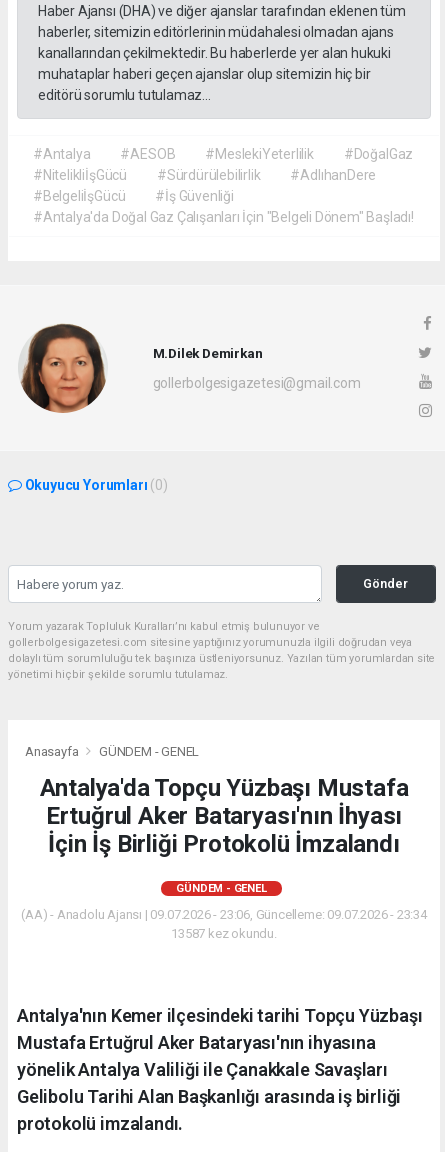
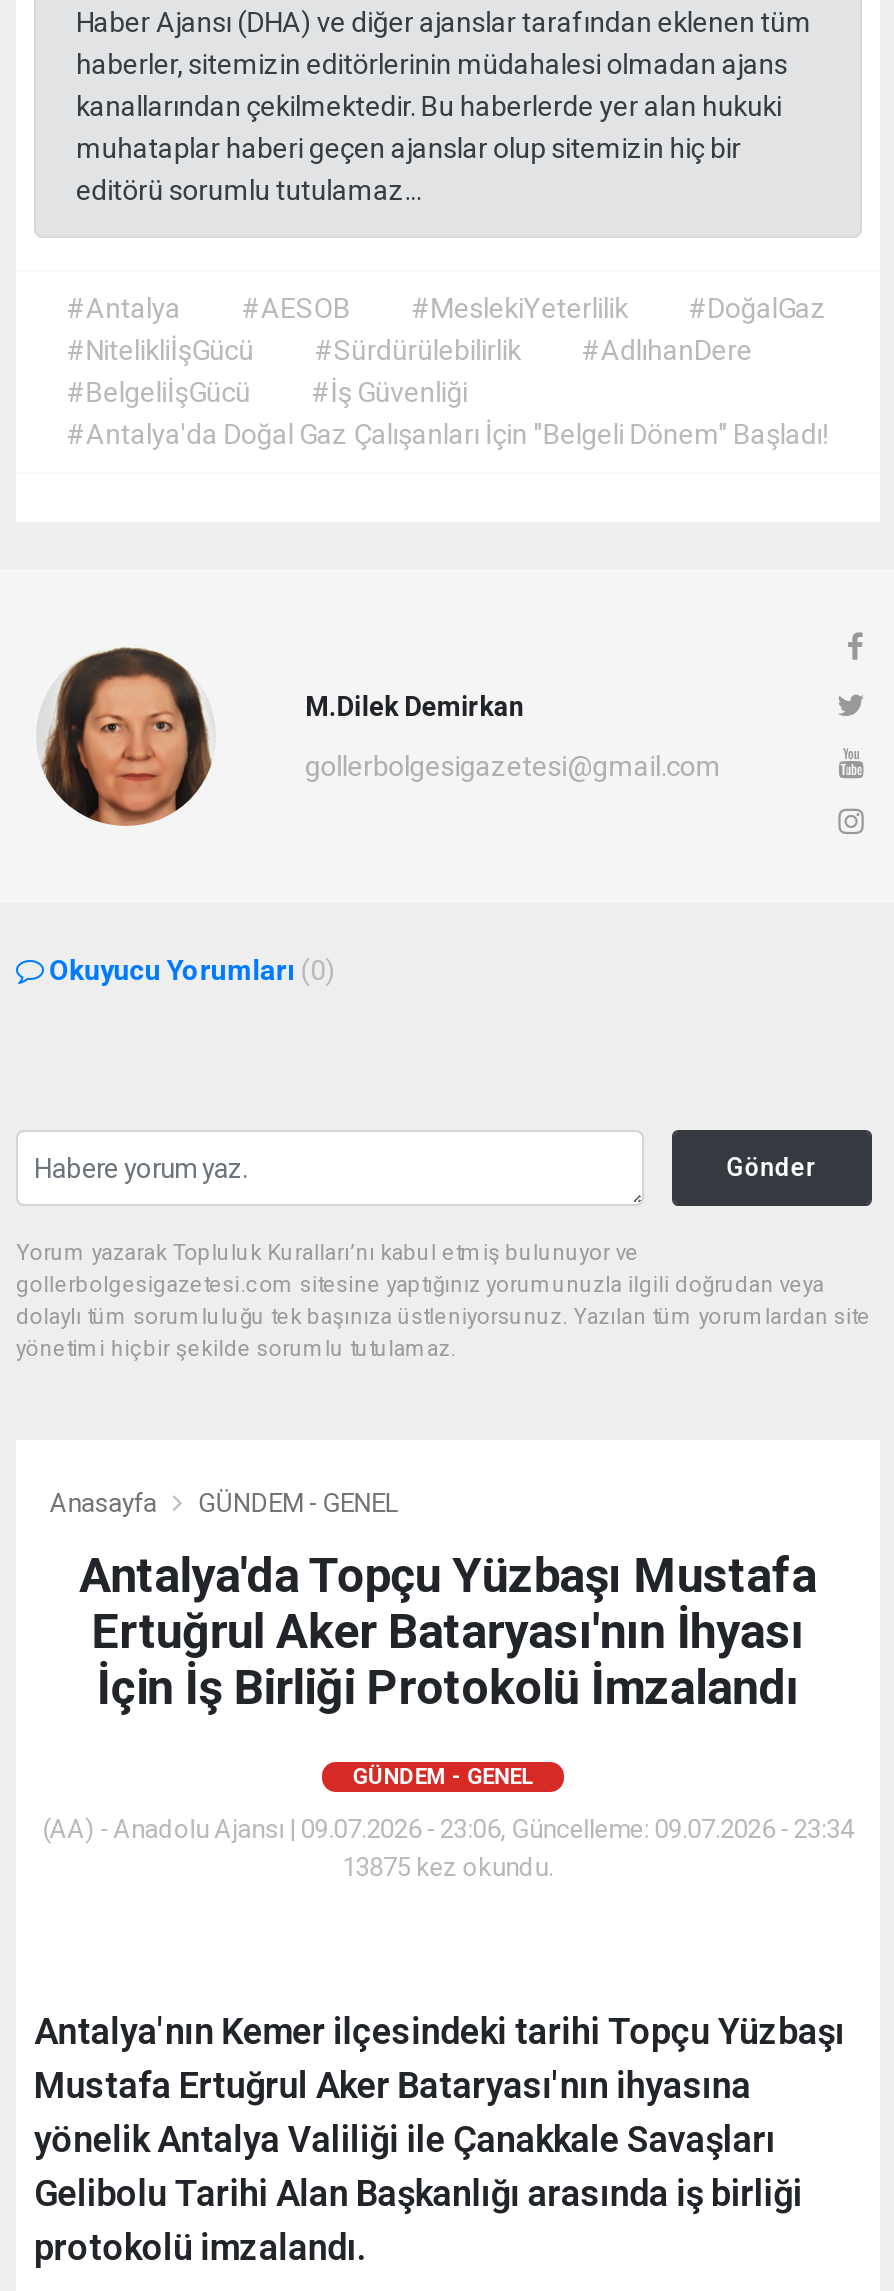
- 13587 kez okundu.
+ 13875 kez okundu.
